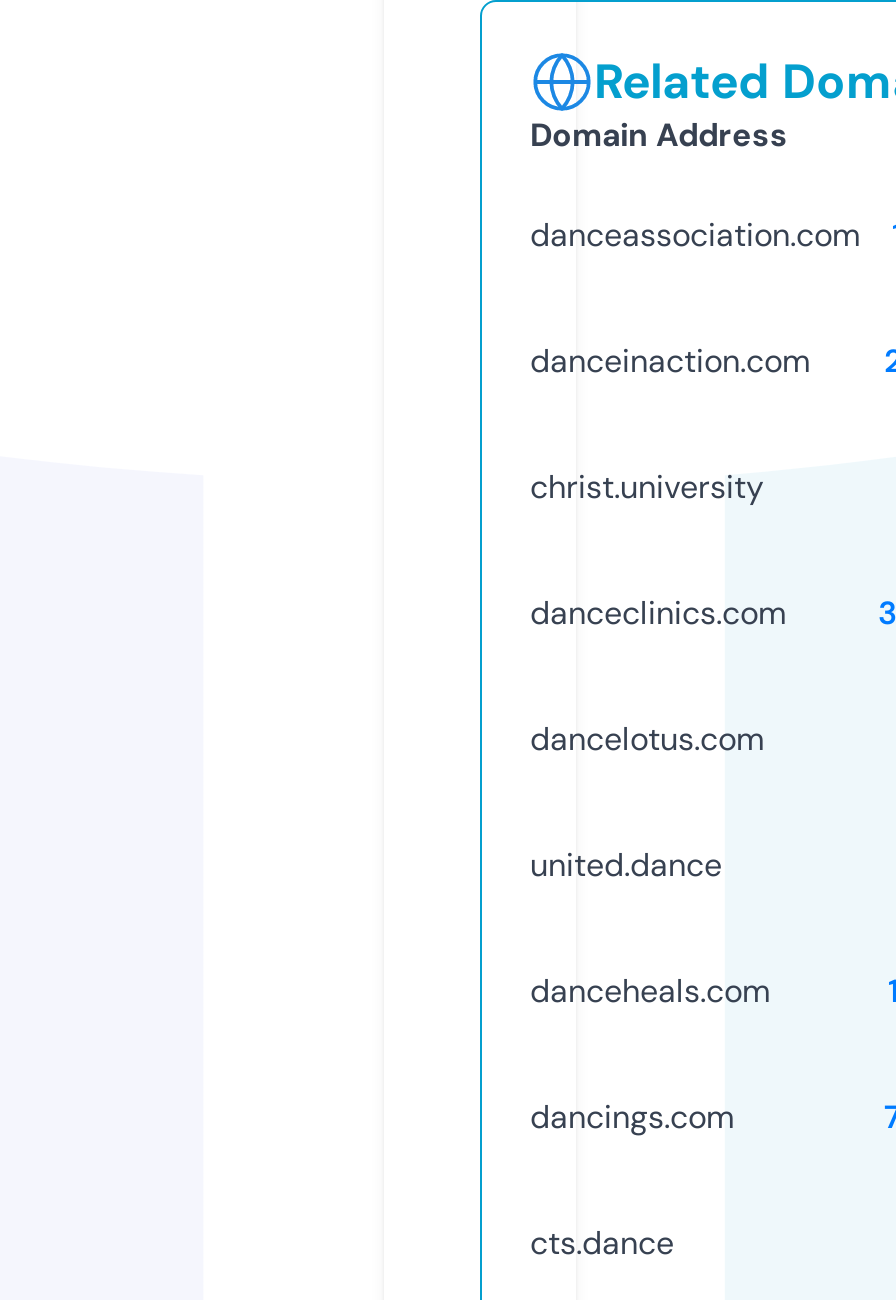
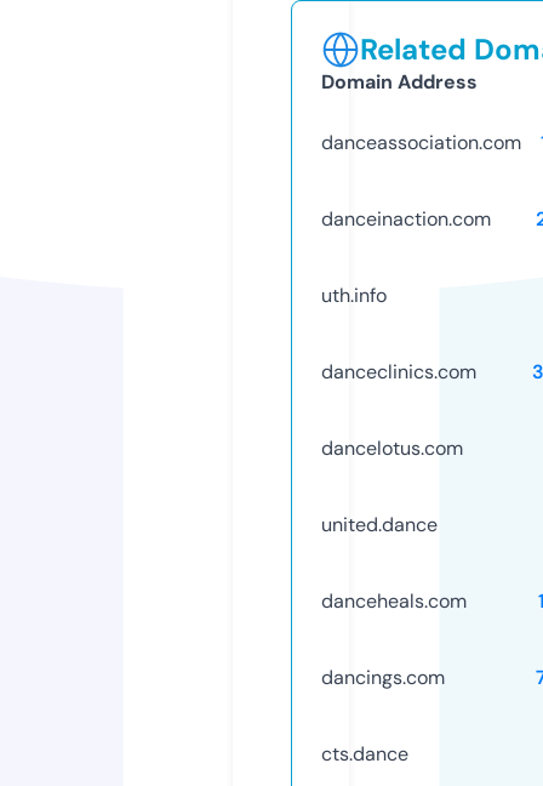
- christ.university
+ uth.info
